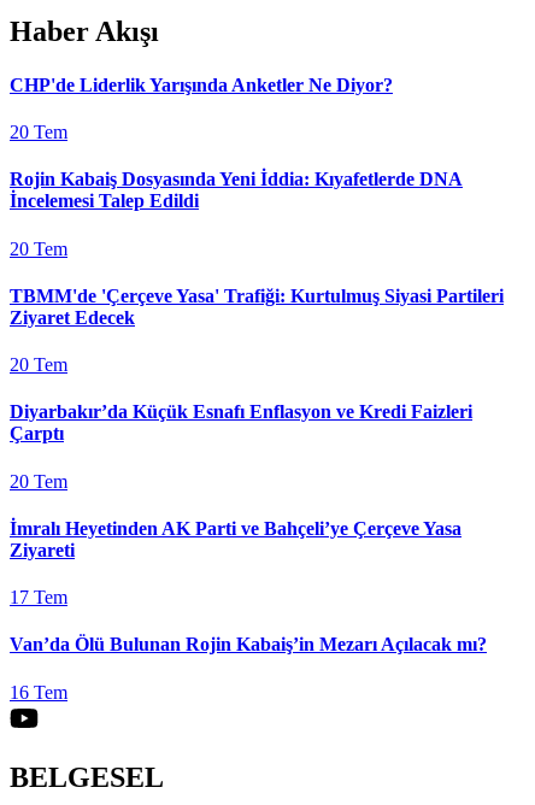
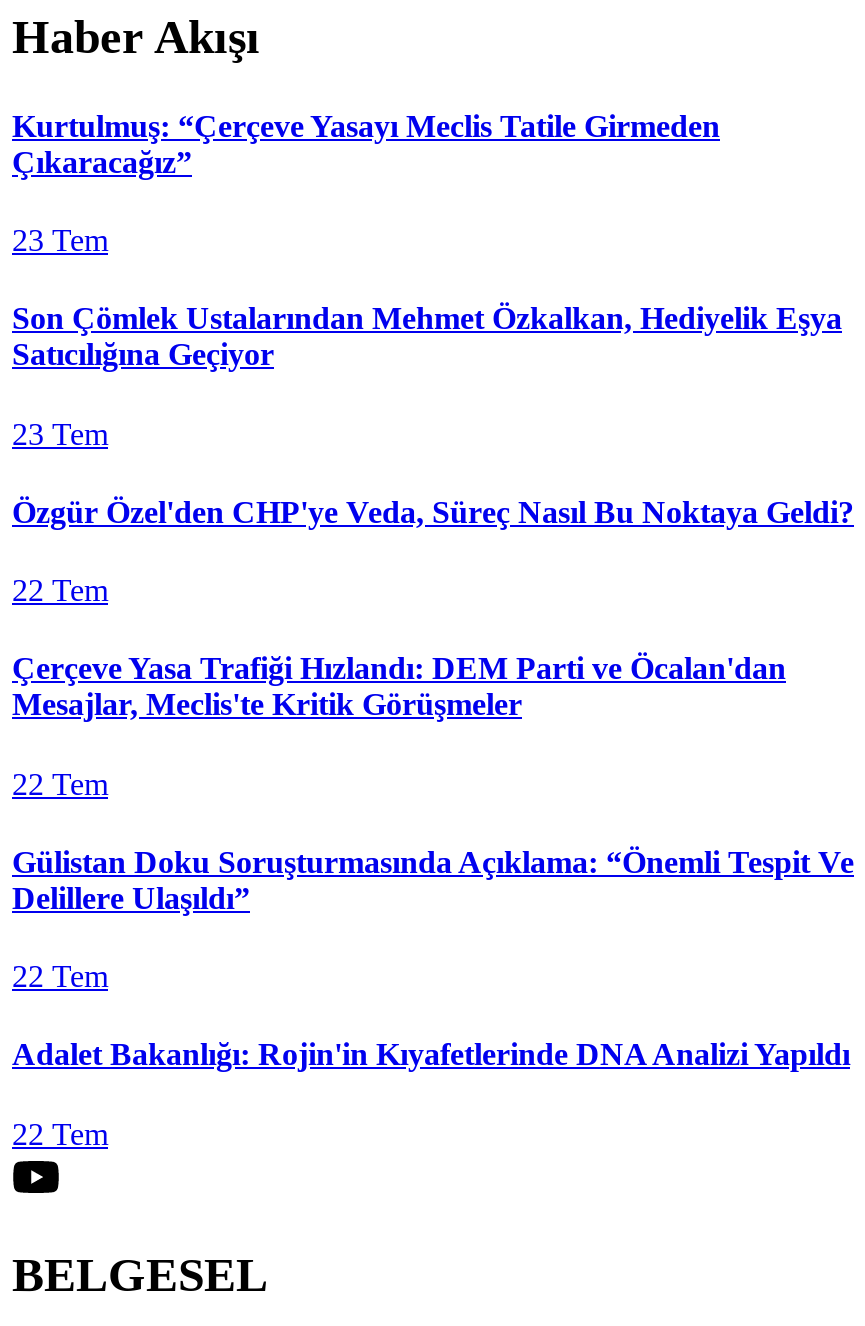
- CHP'de Liderlik Yarışında Anketler Ne Diyor?
+ Kurtulmuş: “Çerçeve Yasayı Meclis Tatile Girmeden
+ Çıkaracağız”

- 20 Tem
+ 23 Tem

- Rojin Kabaiş Dosyasında Yeni İddia: Kıyafetlerde DNA
- İncelemesi Talep Edildi
+ Son Çömlek Ustalarından Mehmet Özkalkan, Hediyelik Eşya
+ Satıcılığına Geçiyor

- 20 Tem
+ 23 Tem

- TBMM'de 'Çerçeve Yasa' Trafiği: Kurtulmuş Siyasi Partileri
- Ziyaret Edecek
+ Özgür Özel'den CHP'ye Veda, Süreç Nasıl Bu Noktaya Geldi?

- 20 Tem
+ 22 Tem

- Diyarbakır’da Küçük Esnafı Enflasyon ve Kredi Faizleri
- Çarptı
+ Çerçeve Yasa Trafiği Hızlandı: DEM Parti ve Öcalan'dan
+ Mesajlar, Meclis'te Kritik Görüşmeler

- 20 Tem
+ 22 Tem

- İmralı Heyetinden AK Parti ve Bahçeli’ye Çerçeve Yasa
- Ziyareti
+ Gülistan Doku Soruşturmasında Açıklama: “Önemli Tespit Ve
+ Delillere Ulaşıldı”

- 17 Tem
+ 22 Tem

- Van’da Ölü Bulunan Rojin Kabaiş’in Mezarı Açılacak mı?
+ Adalet Bakanlığı: Rojin'in Kıyafetlerinde DNA Analizi Yapıldı

- 16 Tem
+ 22 Tem
